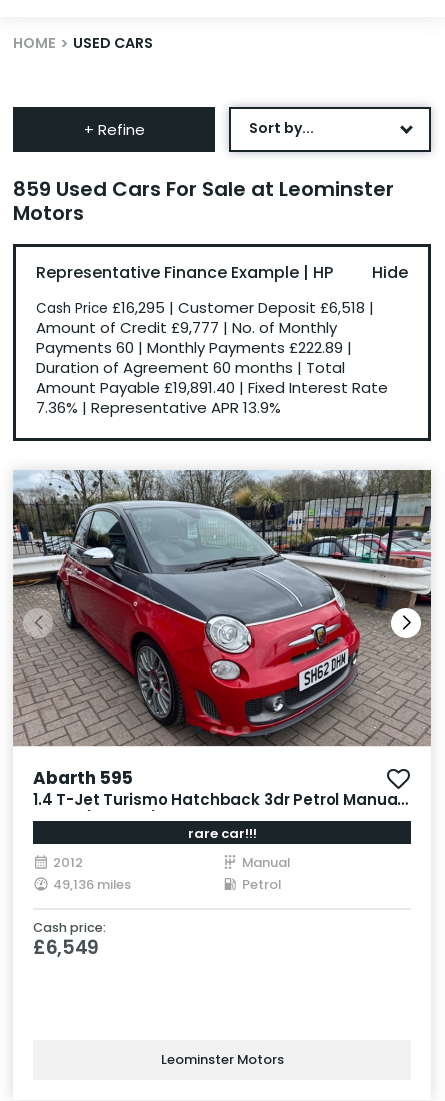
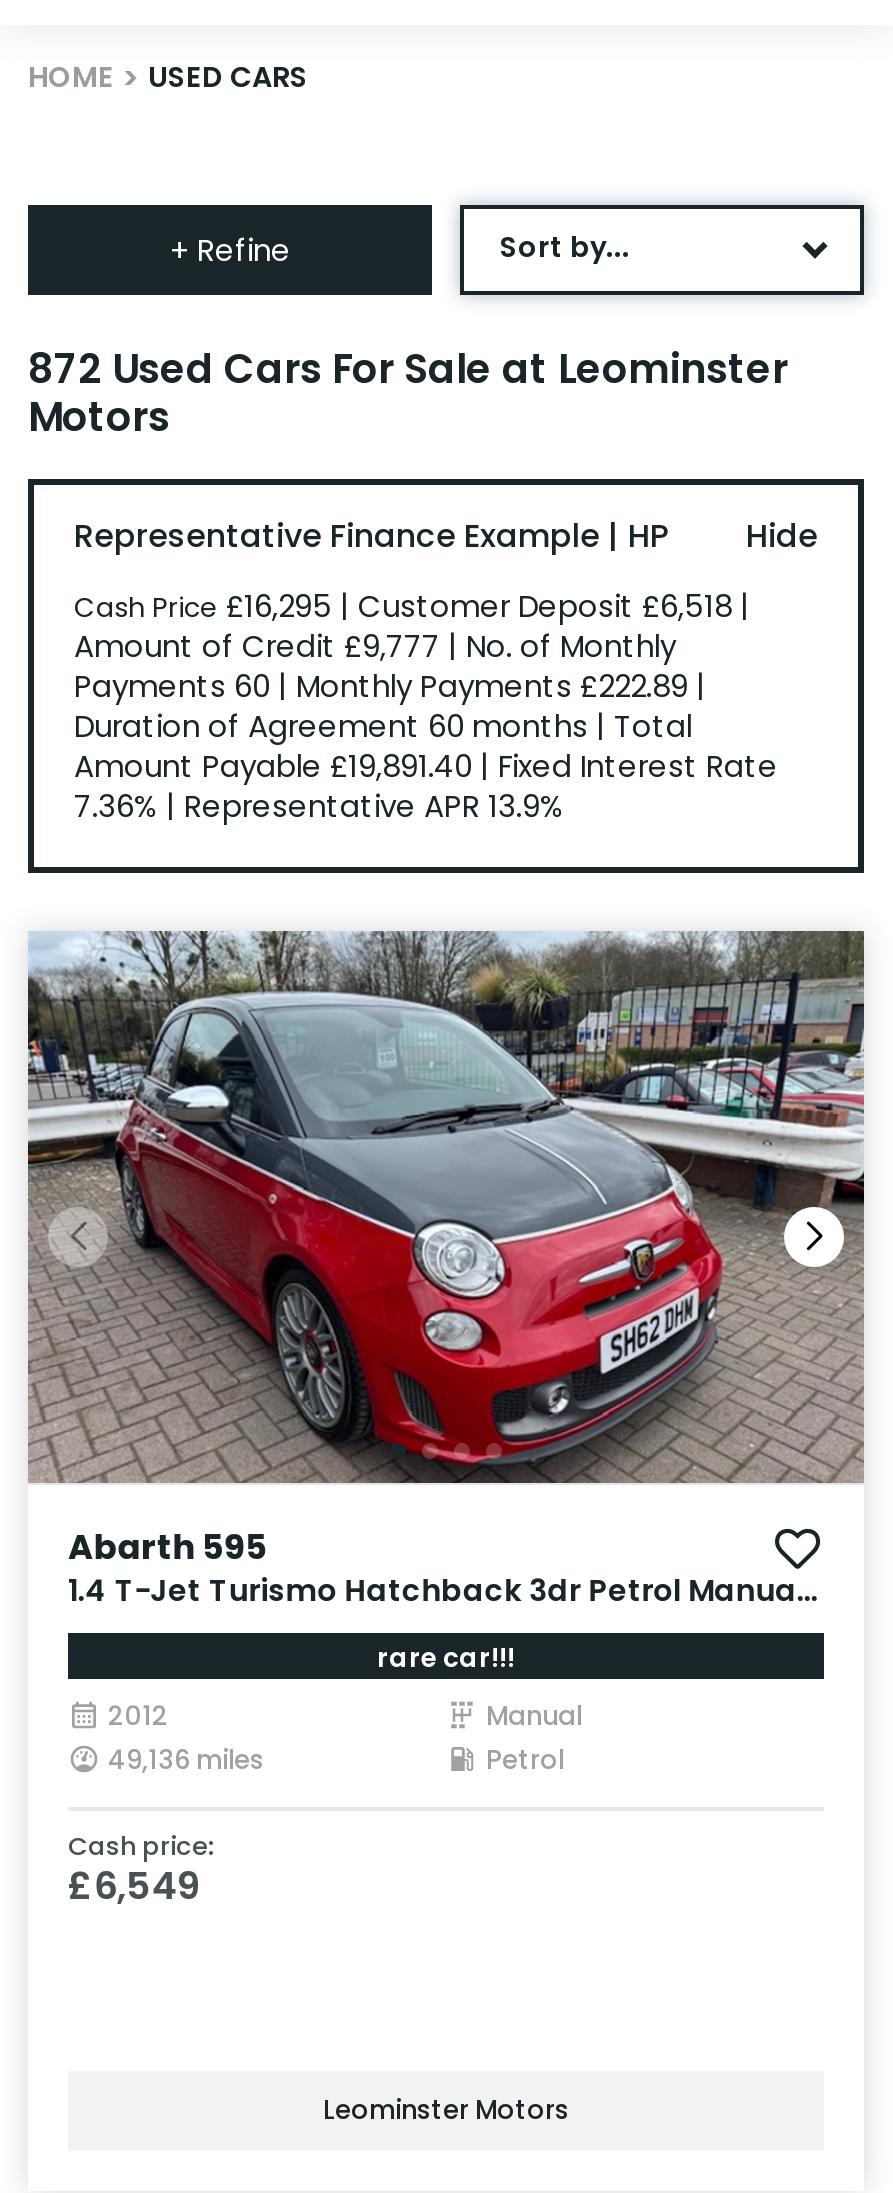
- 859 Used Cars For Sale at Leominster
+ 872 Used Cars For Sale at Leominster
